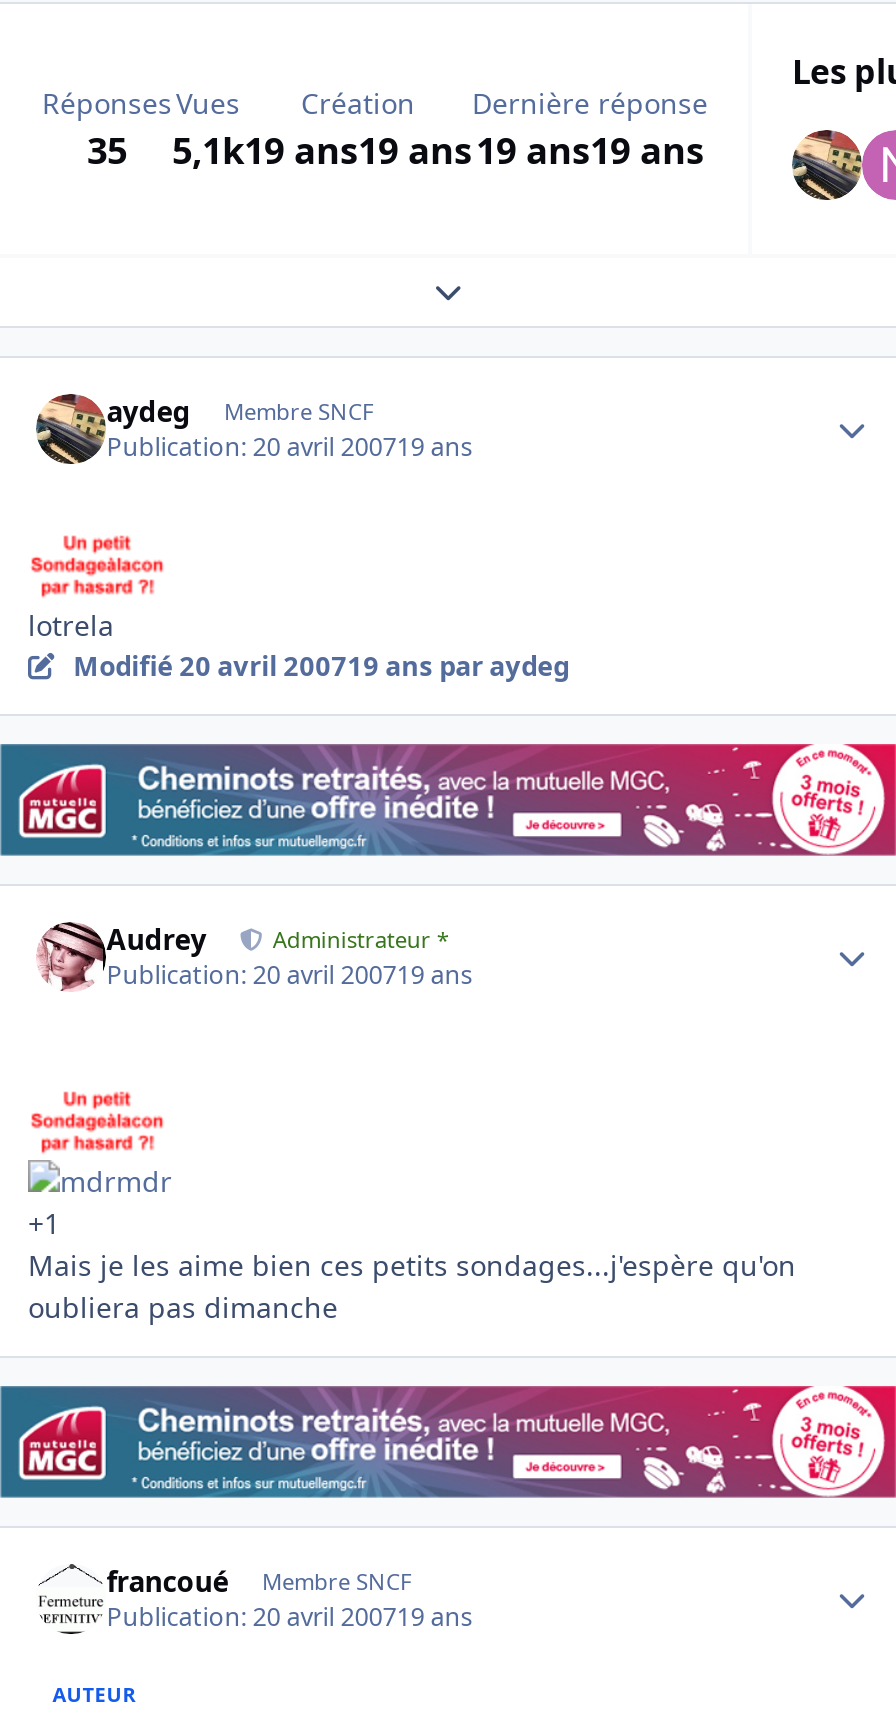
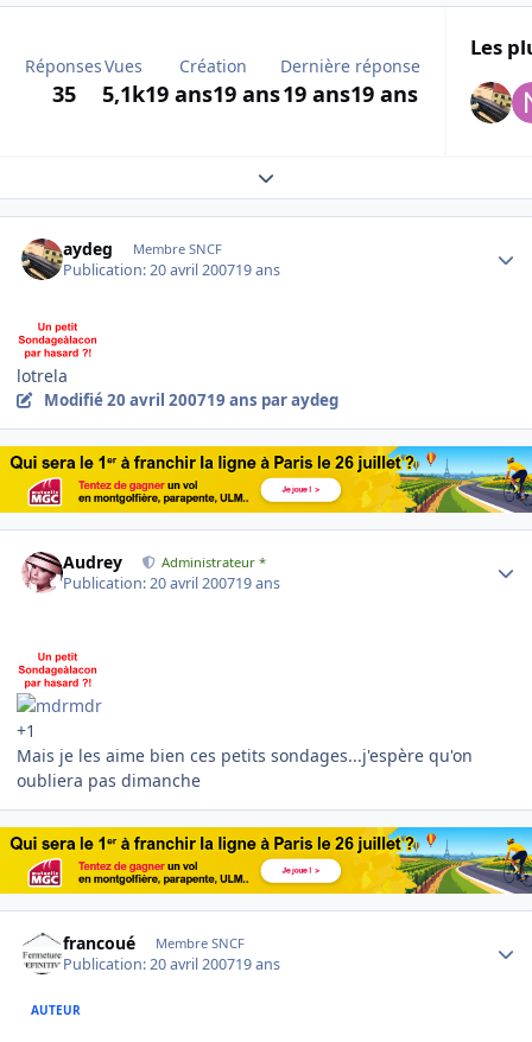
- [image]
+ [image]

- [image]
+ [image]
